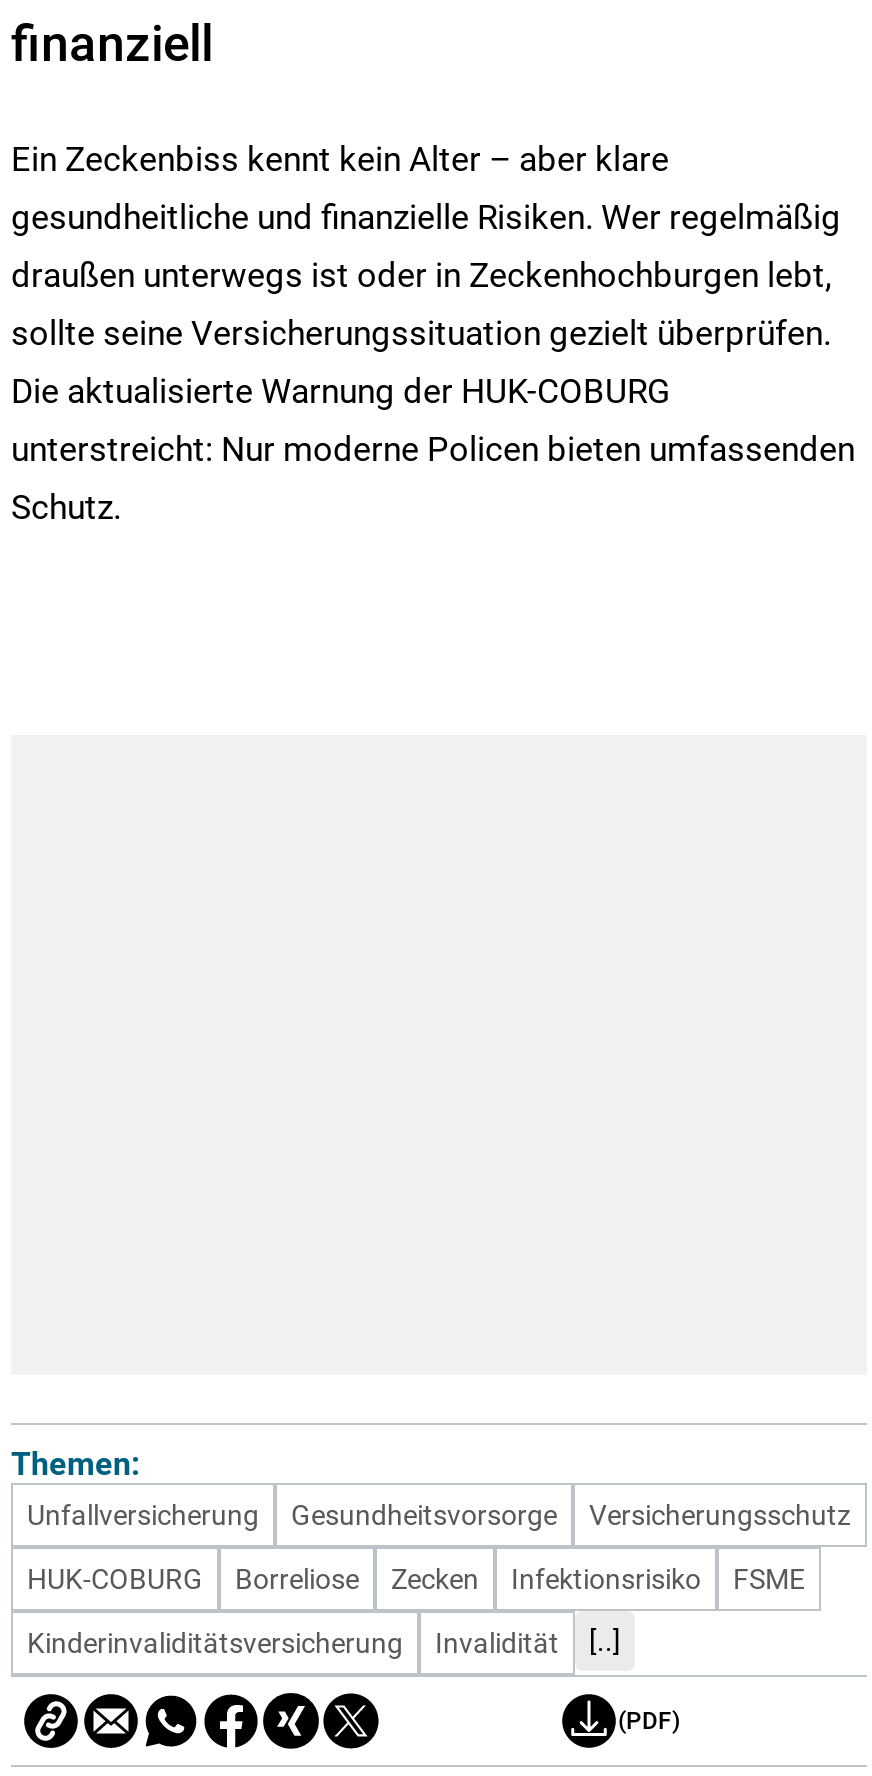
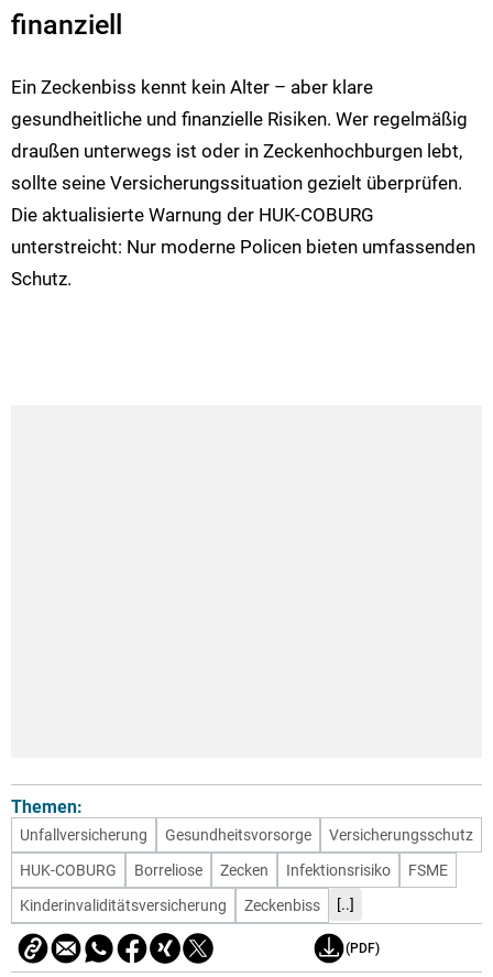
- Invalidität
+ Zeckenbiss
